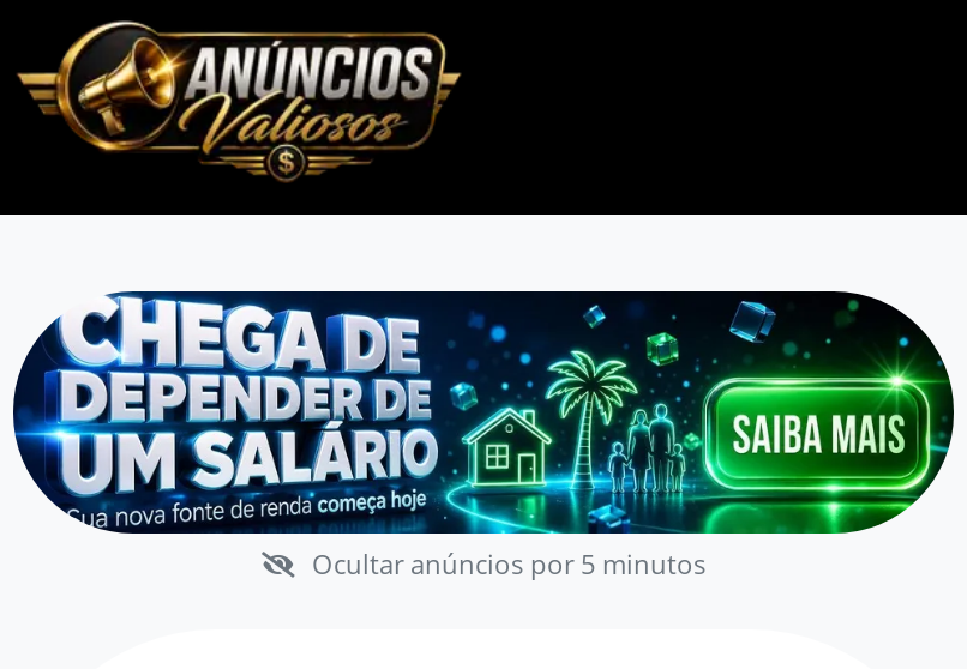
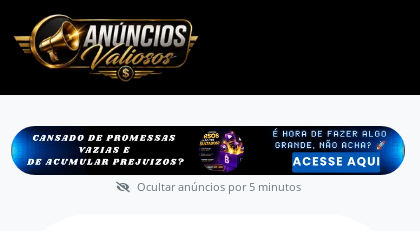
- [image]
+ [image]
